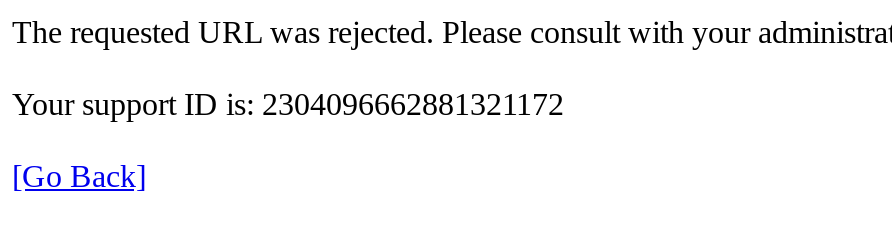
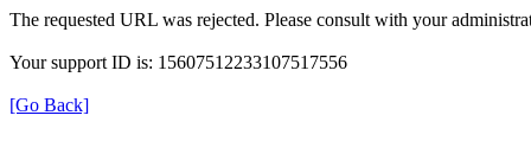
- Your support ID is: 2304096662881321172
+ Your support ID is: 15607512233107517556
